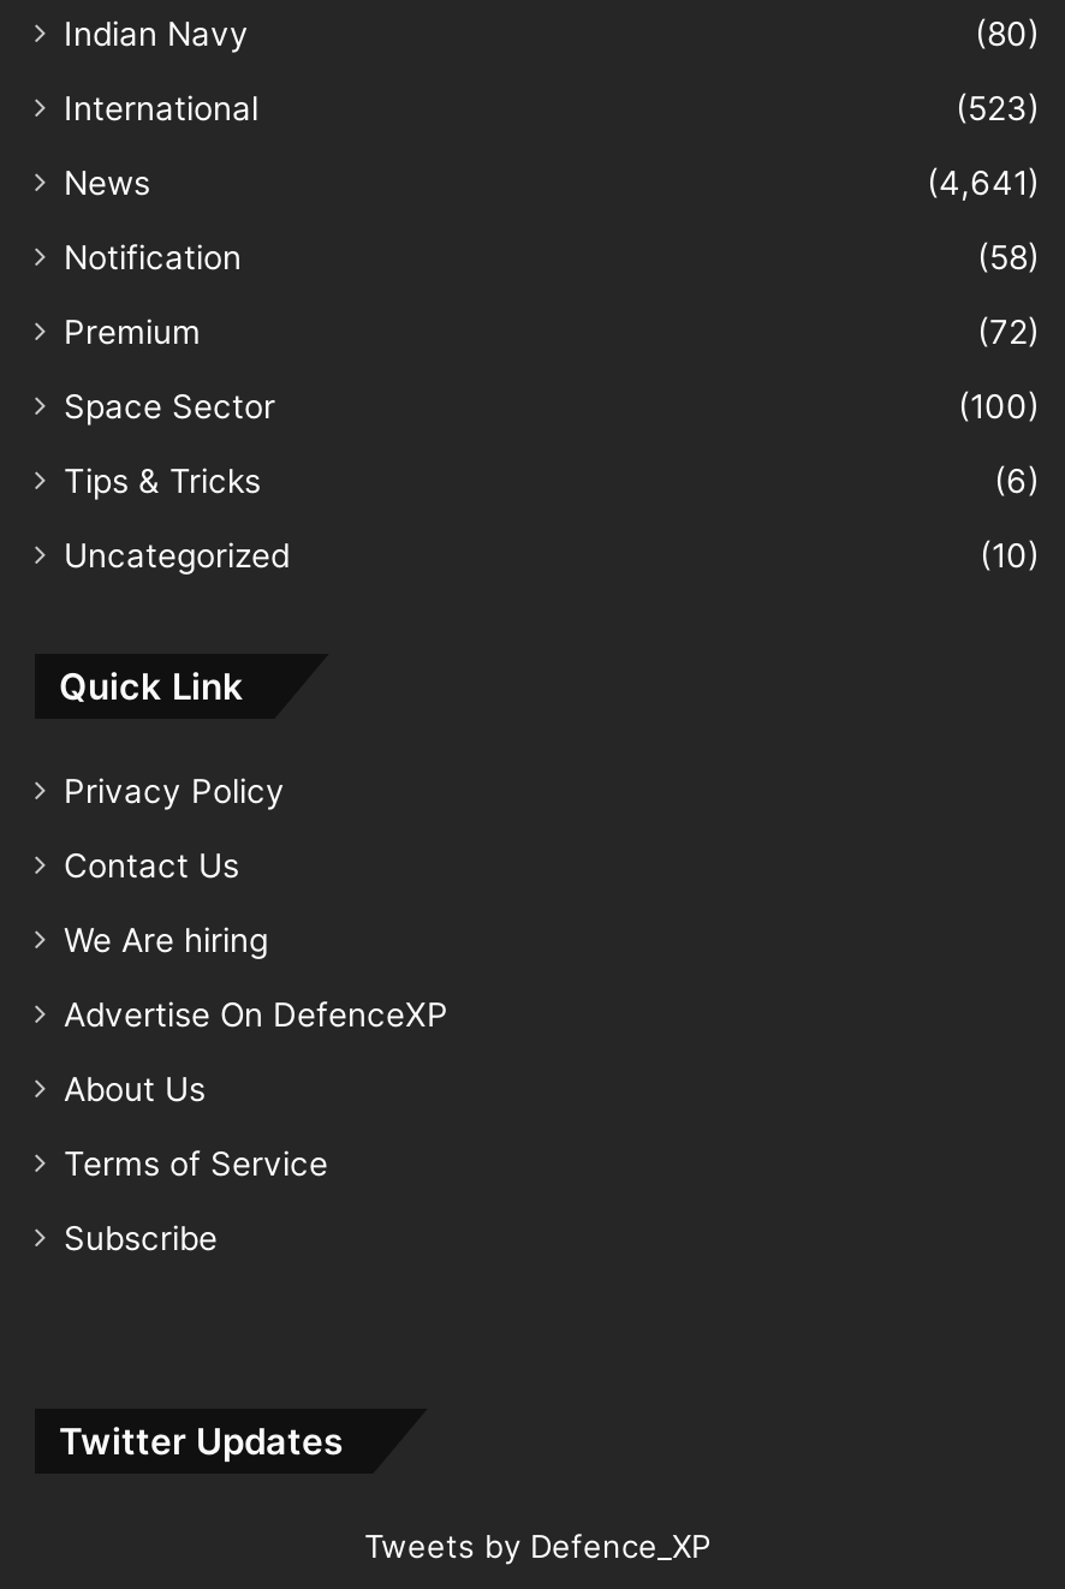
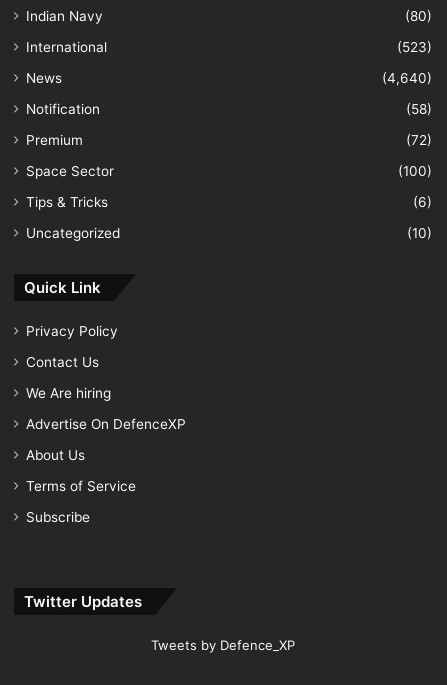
- (4,641)
+ (4,640)
